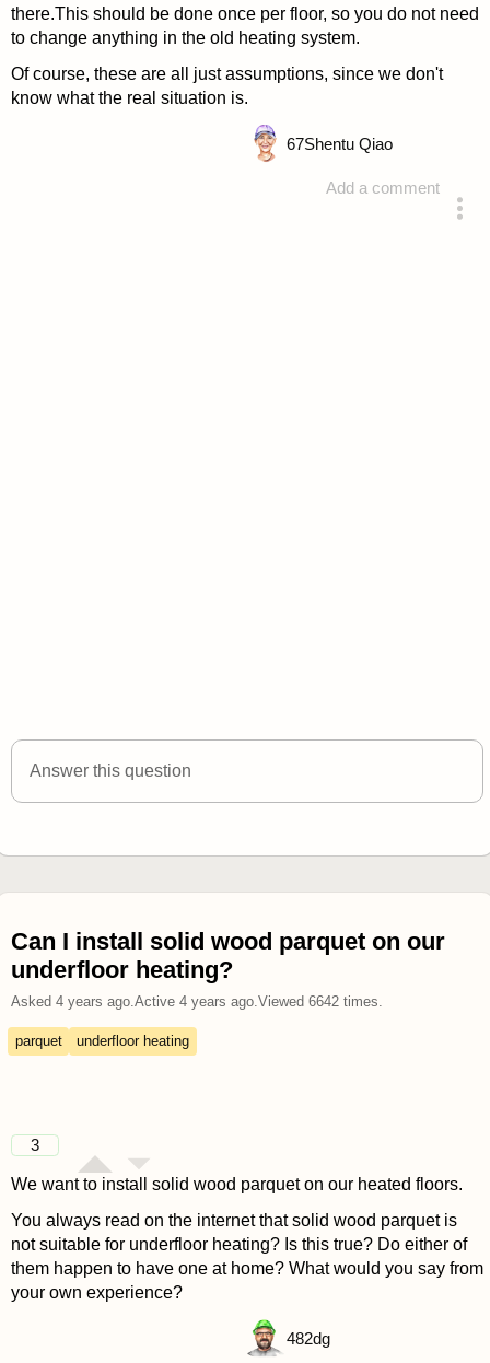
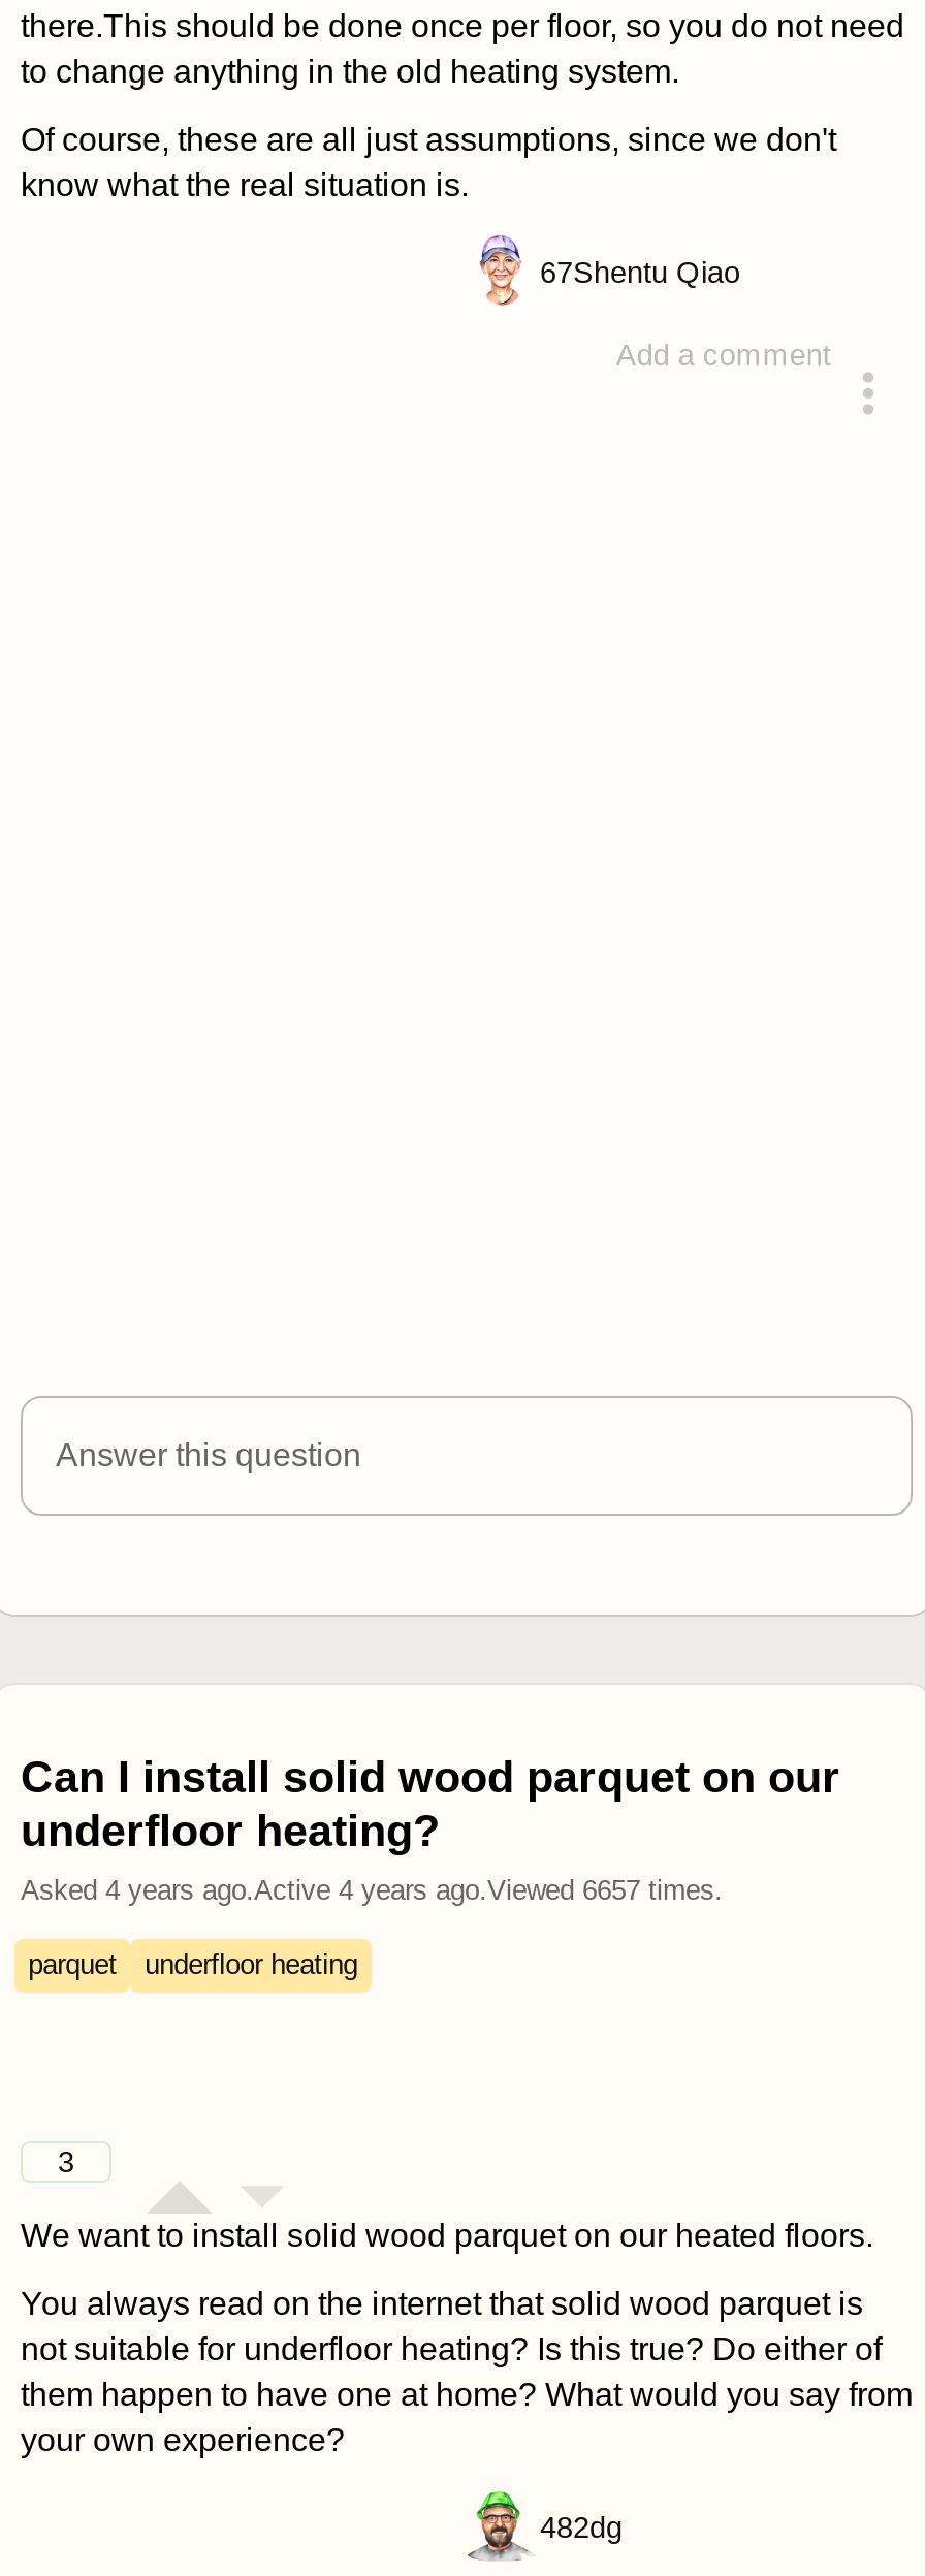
- Asked 4 years ago.Active 4 years ago.Viewed 6642 times.
+ Asked 4 years ago.Active 4 years ago.Viewed 6657 times.
